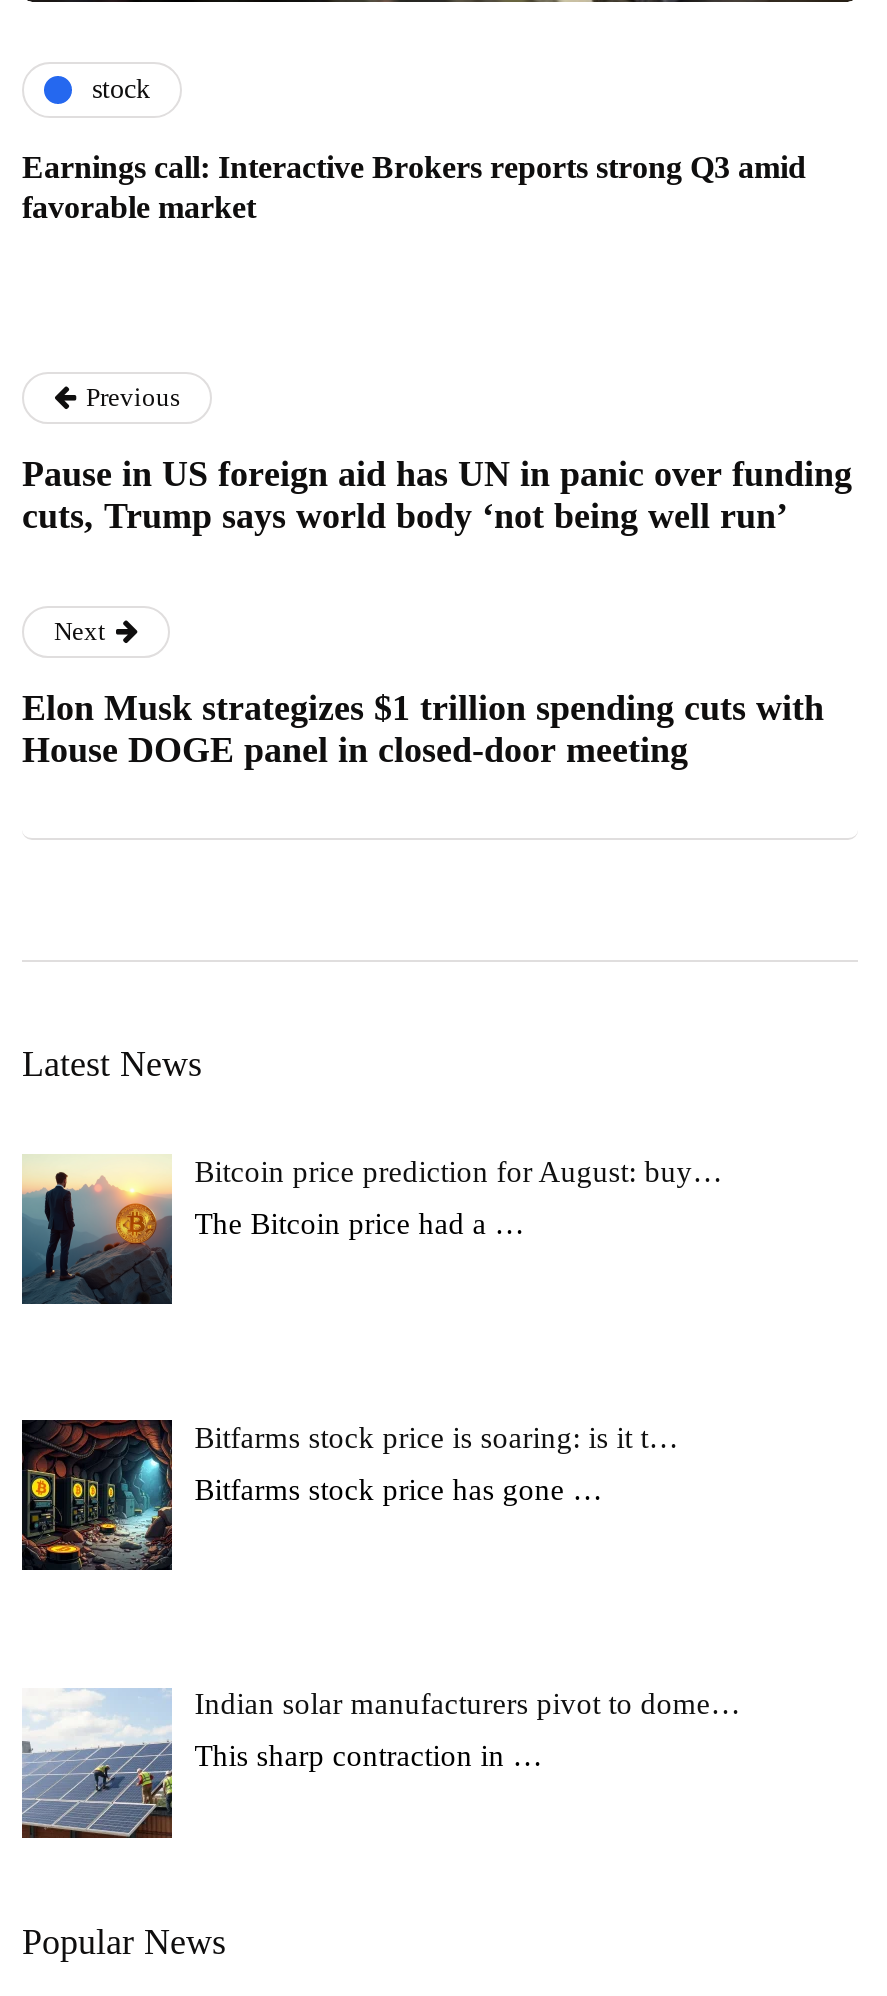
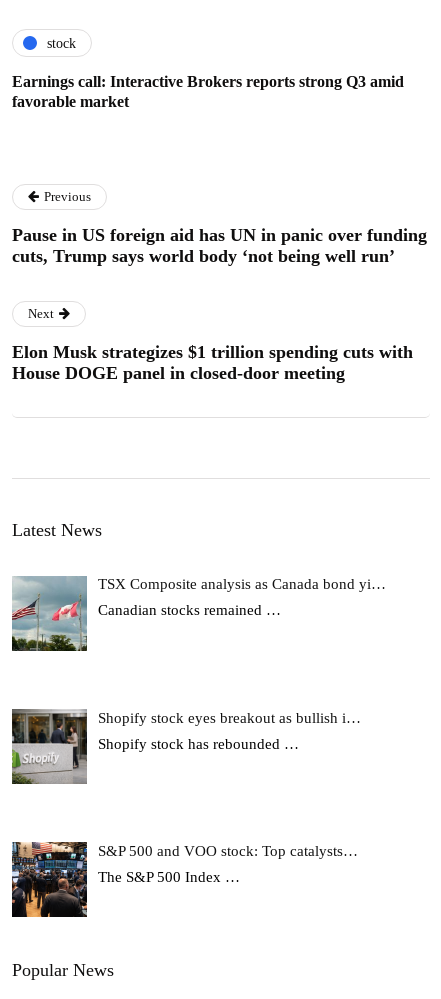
- [image]
- Bitcoin price prediction for August: buy…
+ [image]
+ TSX Composite analysis as Canada bond yi…

- The Bitcoin price had a …
+ Canadian stocks remained …

- [image]
- Bitfarms stock price is soaring: is it t…
+ [image]
+ Shopify stock eyes breakout as bullish i…

- Bitfarms stock price has gone …
+ Shopify stock has rebounded …

- [image]
- Indian solar manufacturers pivot to dome…
+ [image]
+ S&P 500 and VOO stock: Top catalysts…

- This sharp contraction in …
+ The S&P 500 Index …
